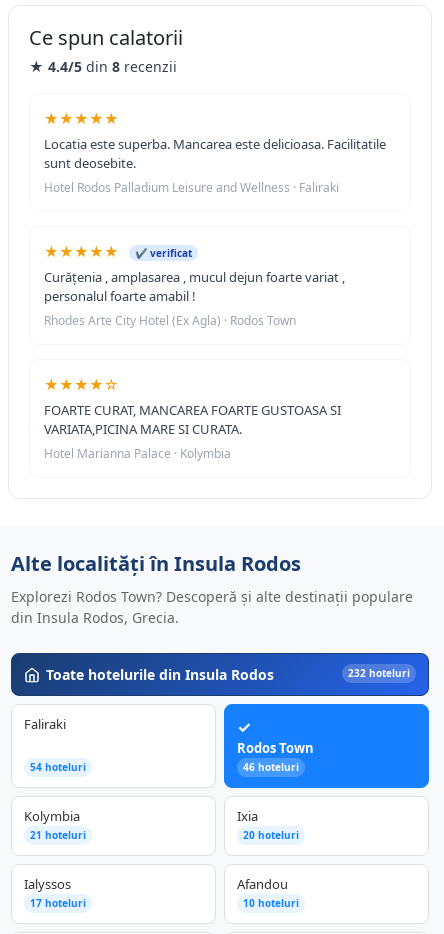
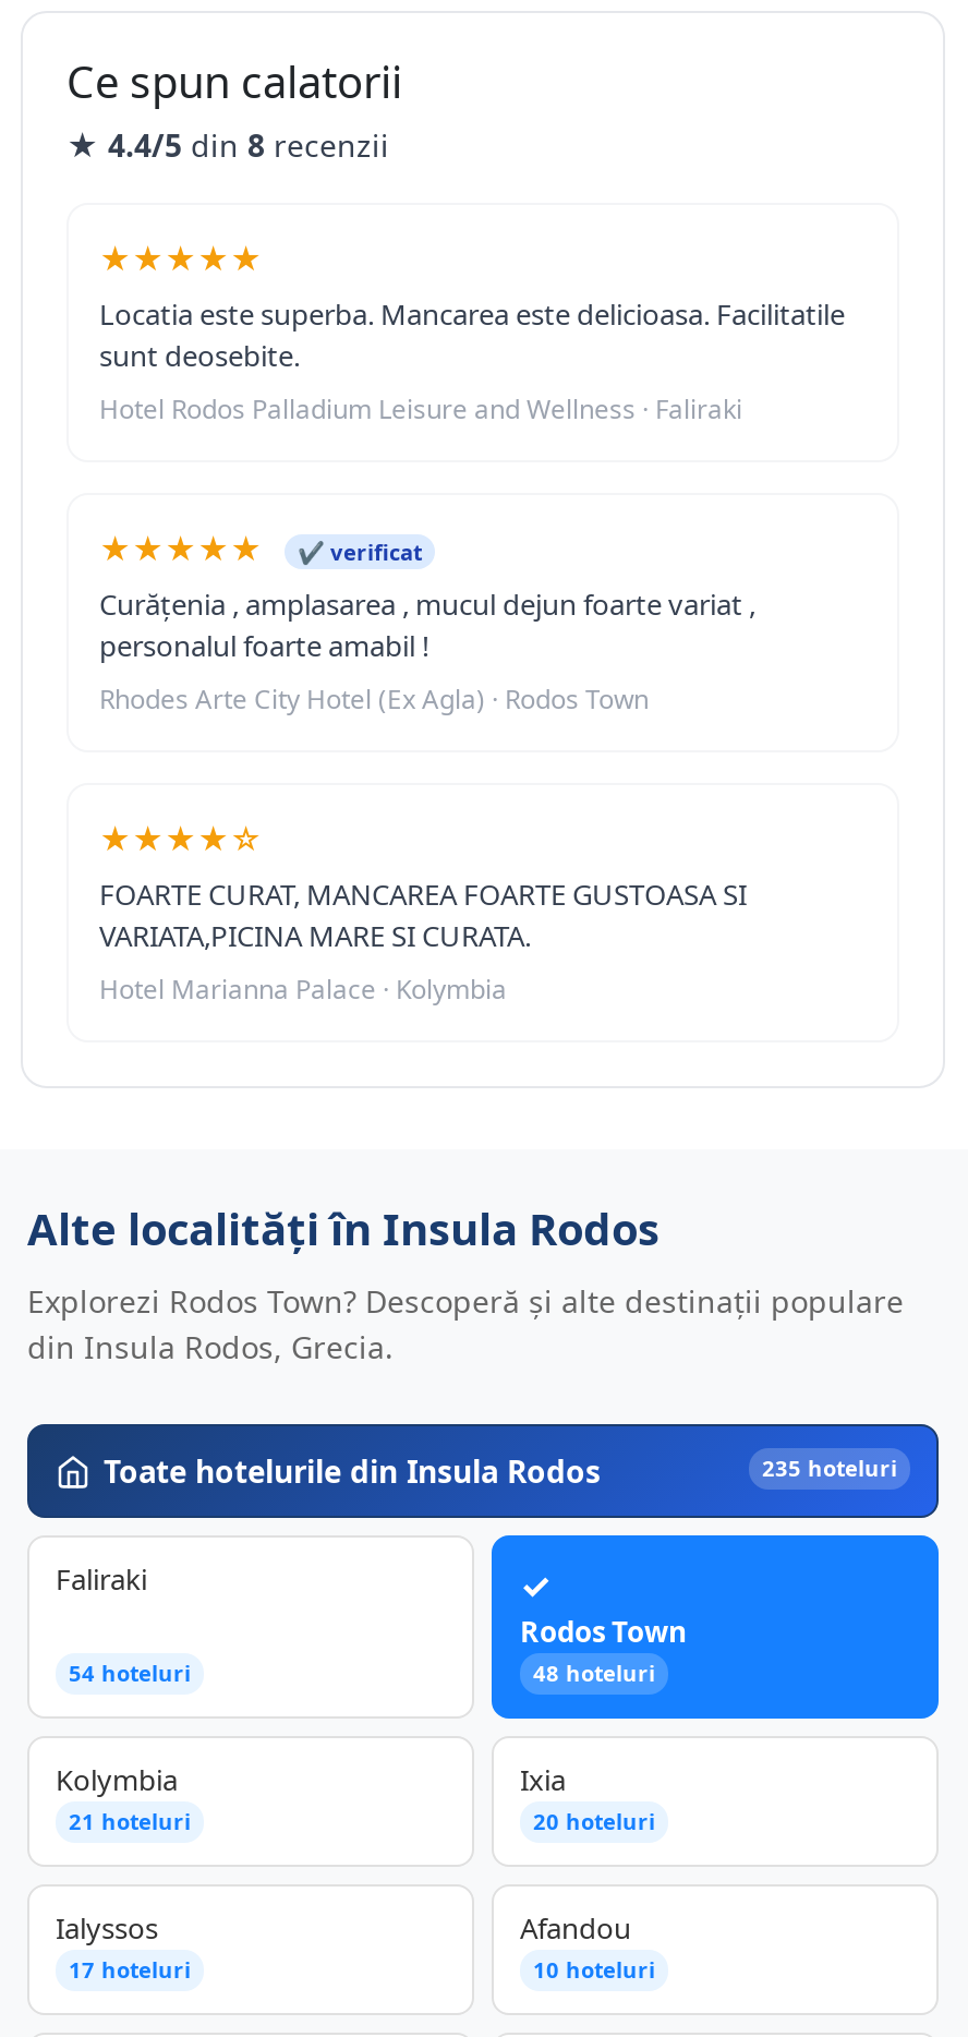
- 232 hoteluri
+ 235 hoteluri

- 46 hoteluri
+ 48 hoteluri
